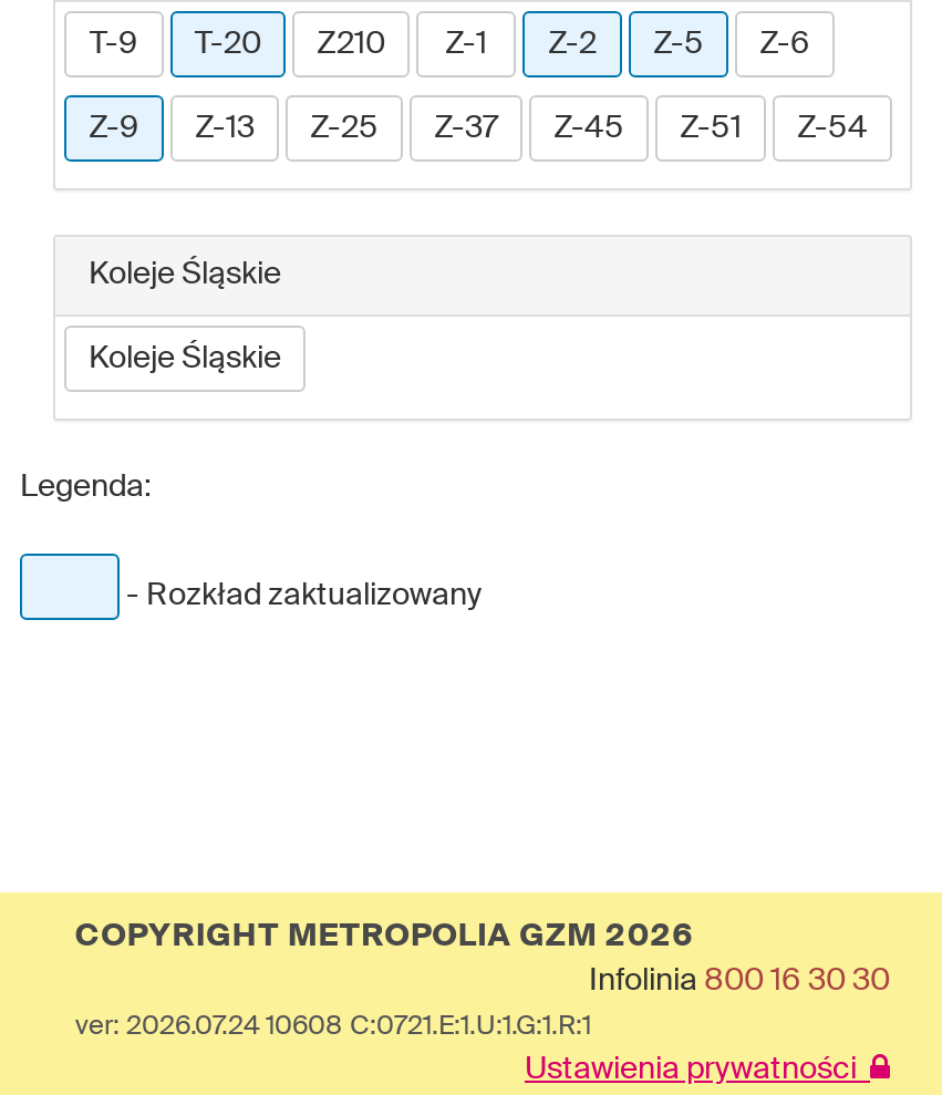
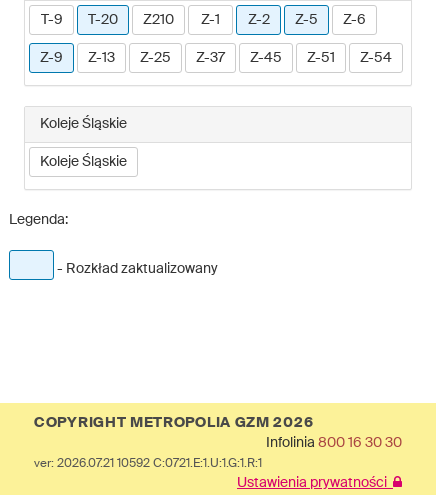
- ver: 2026.07.24 10608 C:0721.E:1.U:1.G:1.R:1
+ ver: 2026.07.21 10592 C:0721.E:1.U:1.G:1.R:1
